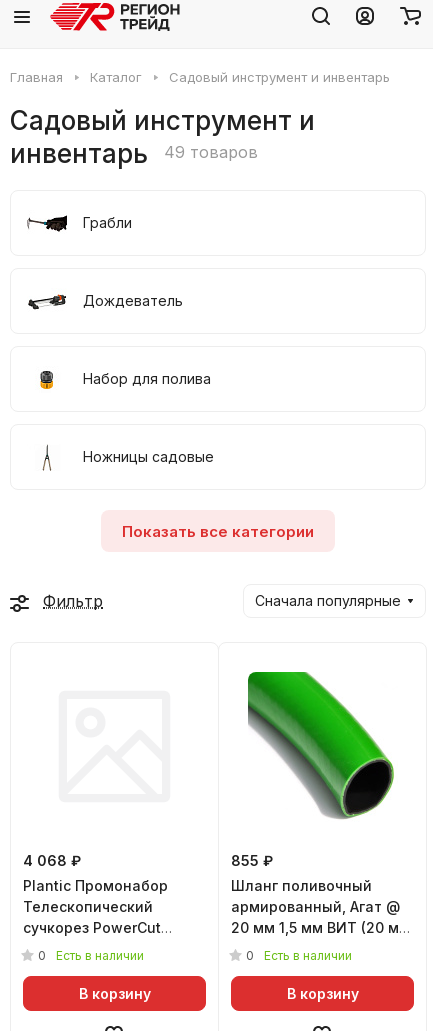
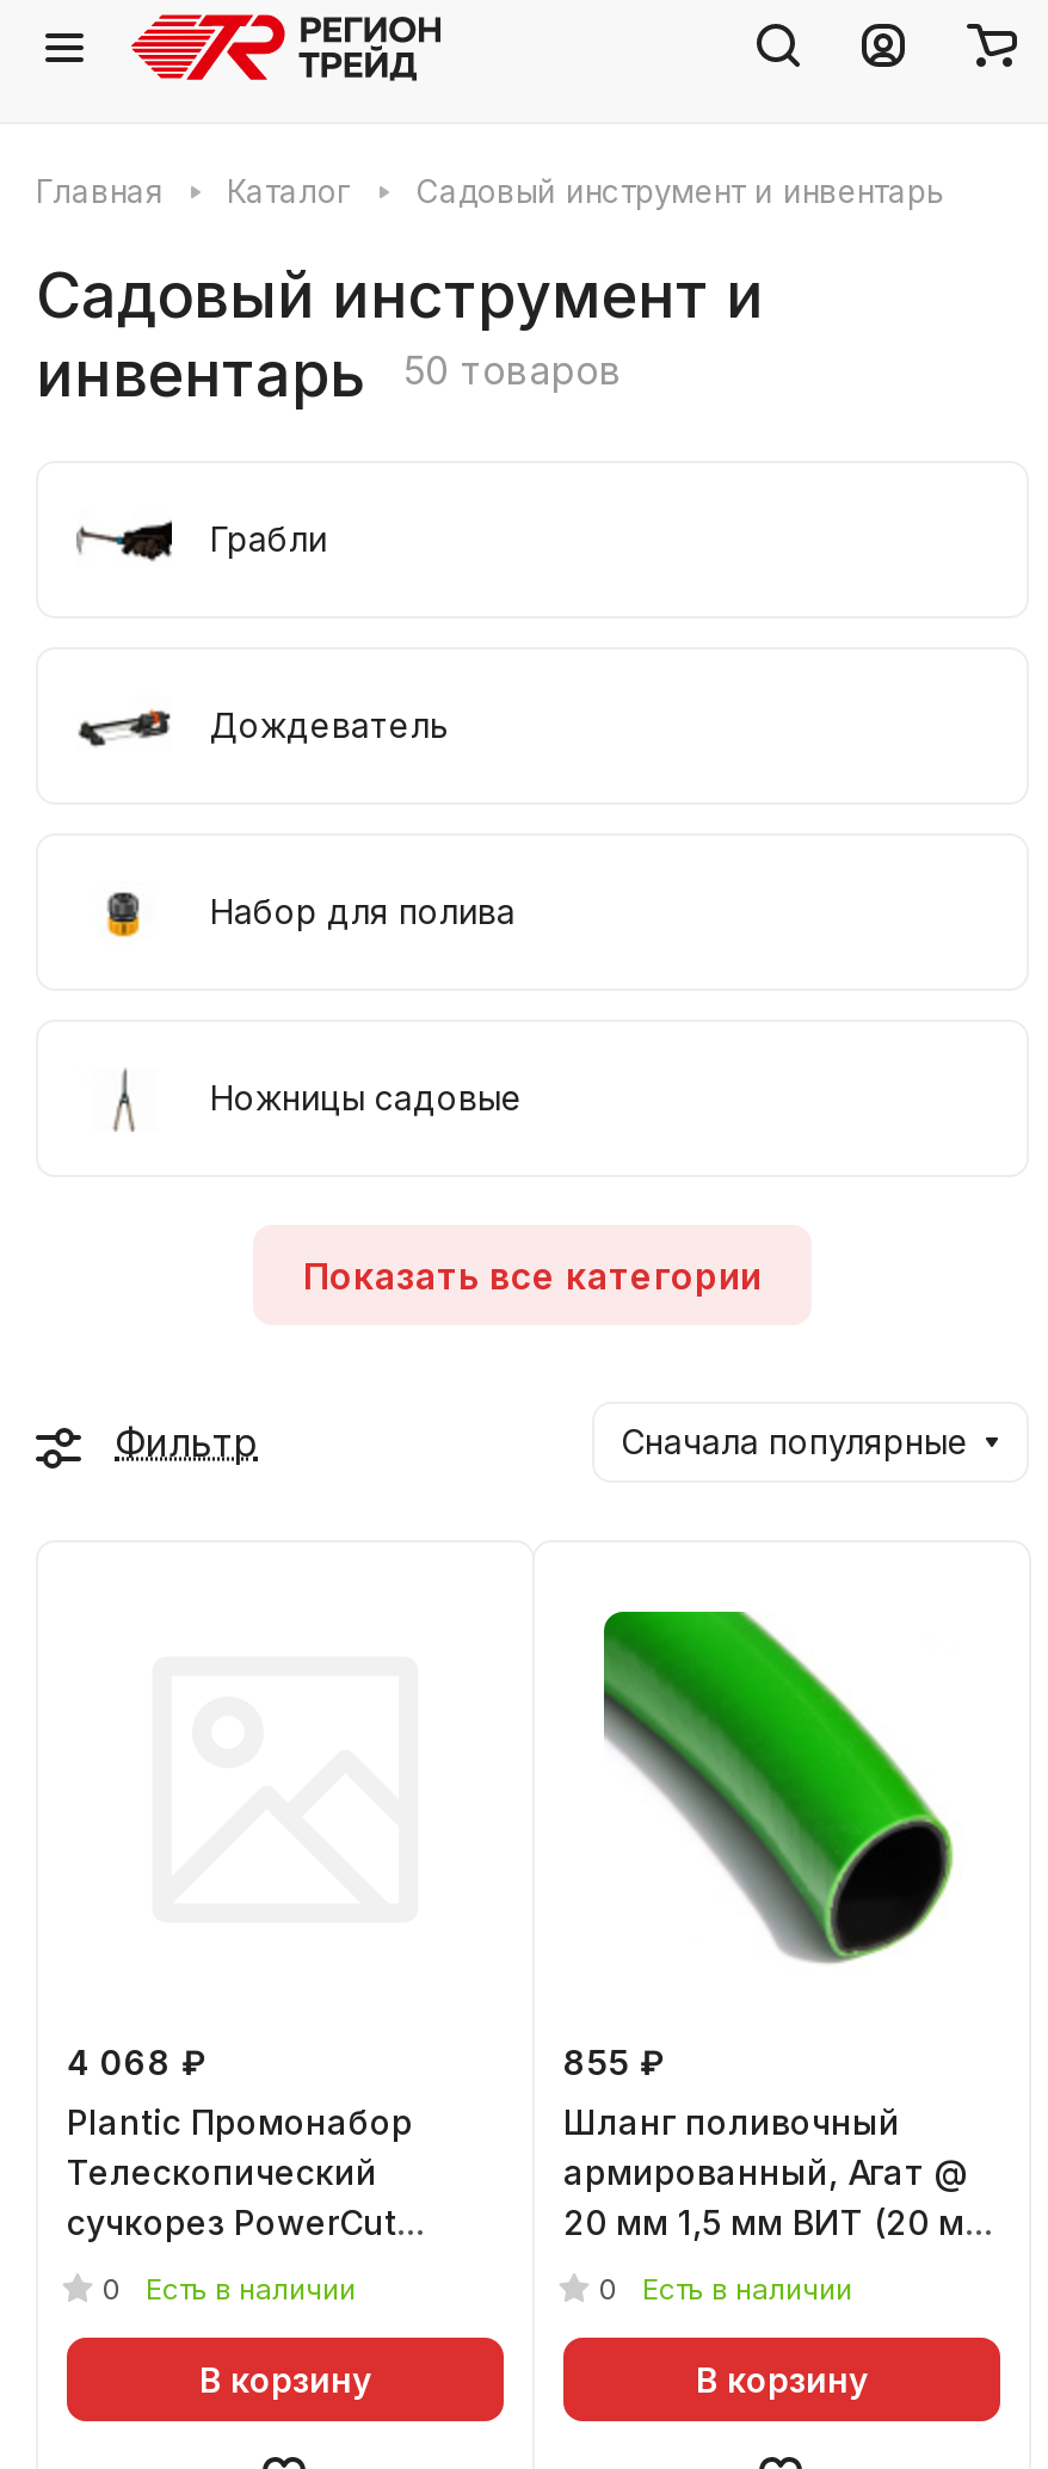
- инвентарь 49 товаров
+ инвентарь 50 товаров
